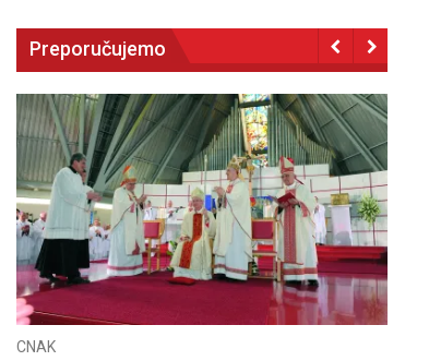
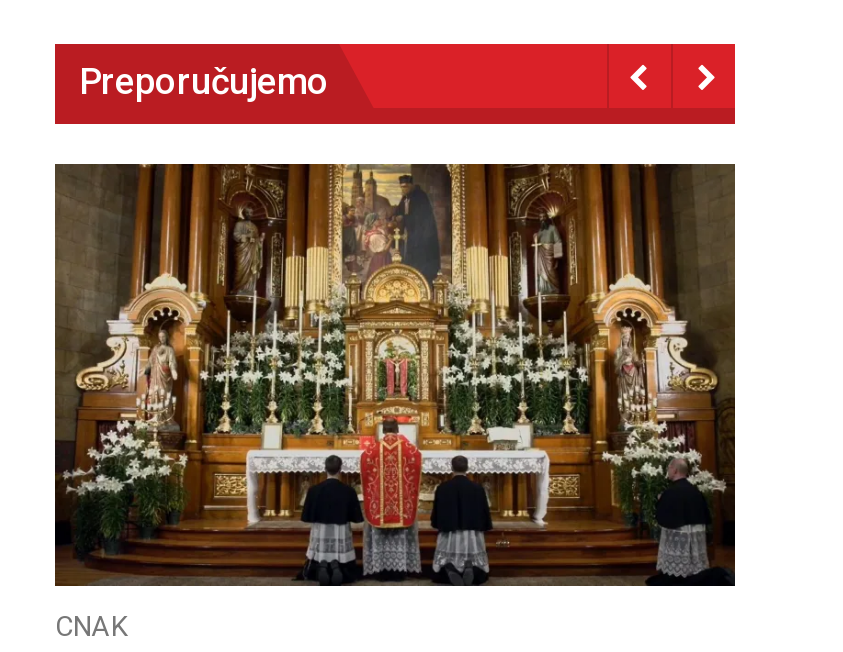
- [image]
+ [image]
